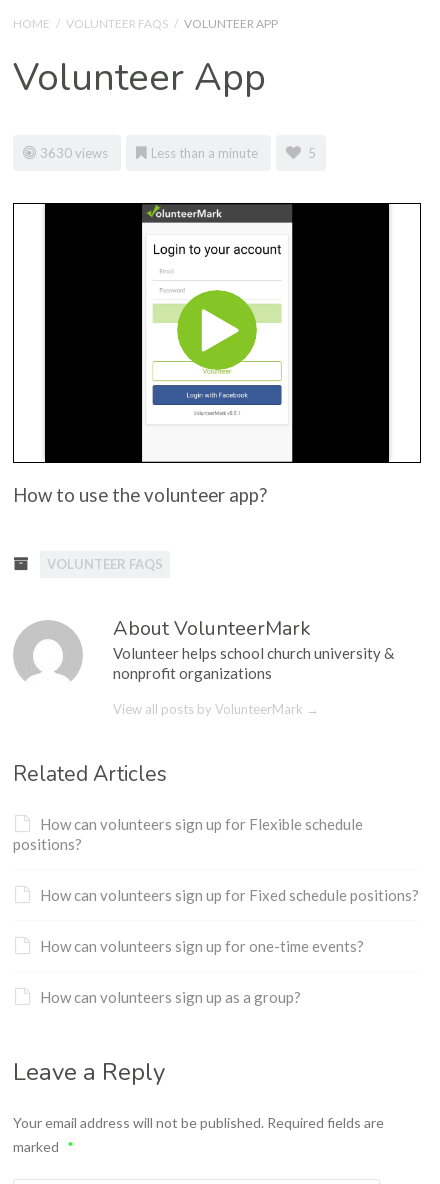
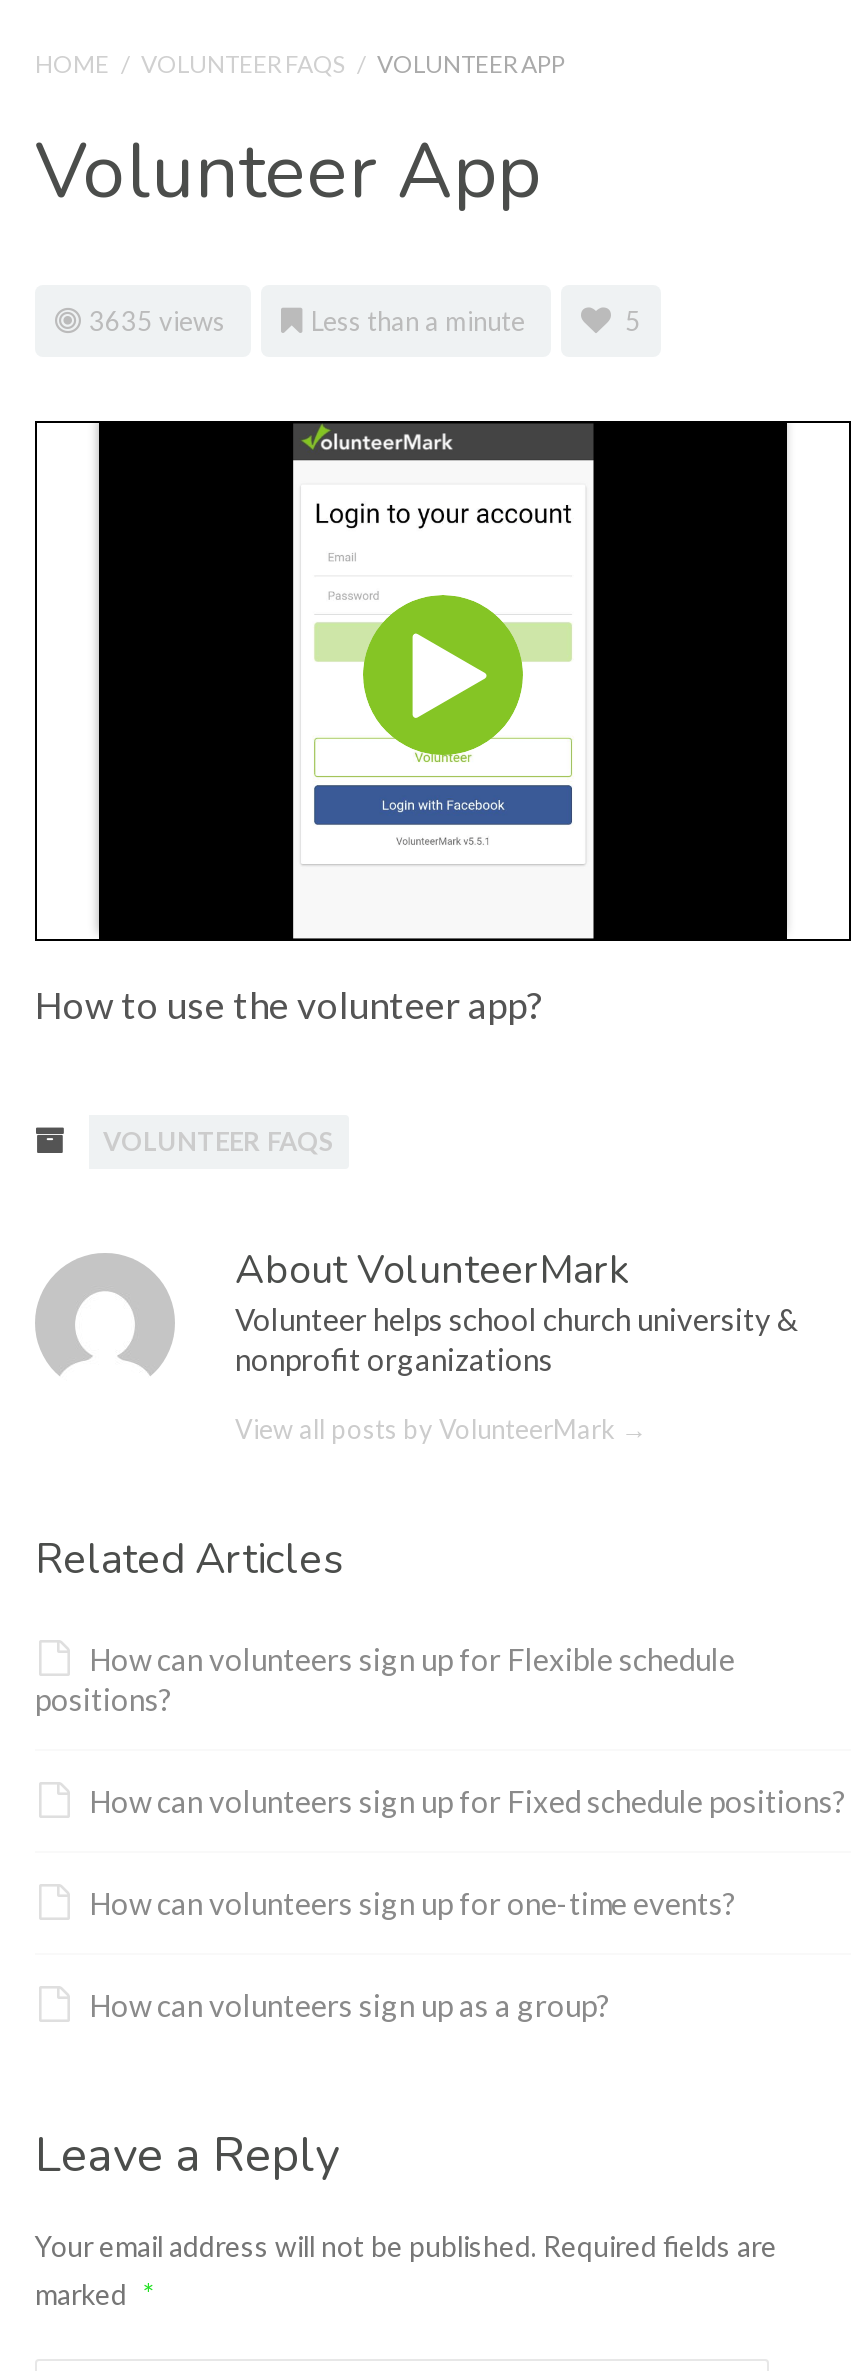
- 3630 views
+ 3635 views
